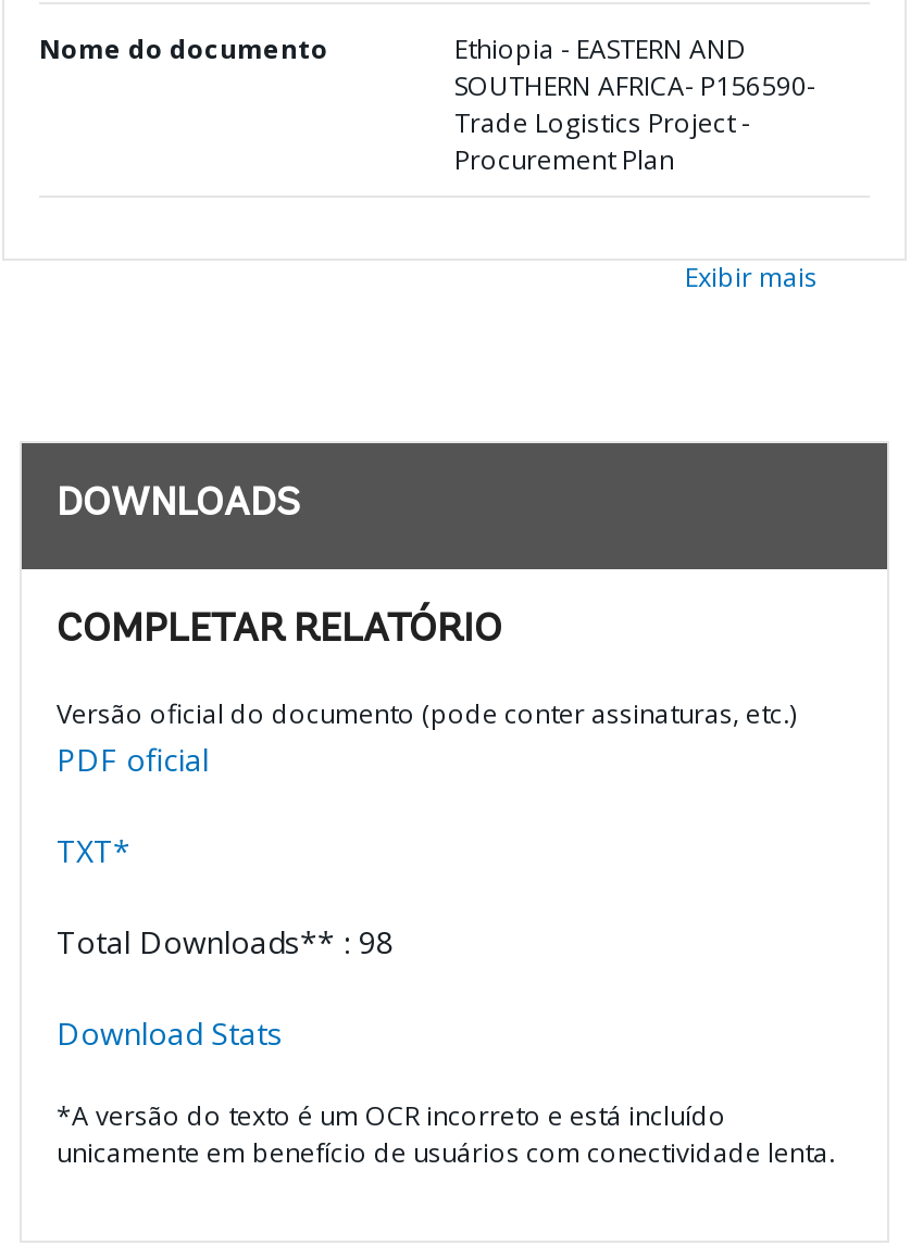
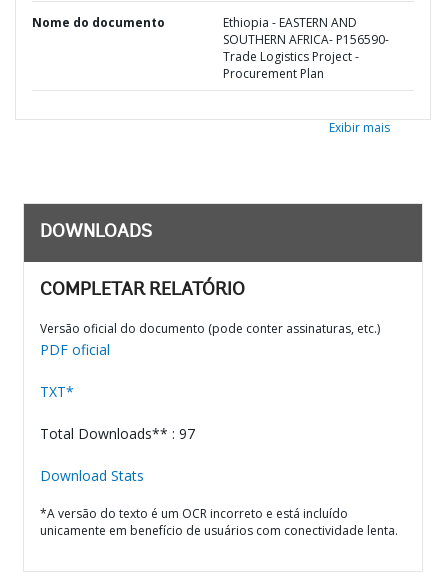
- Total Downloads** : 98
+ Total Downloads** : 97
